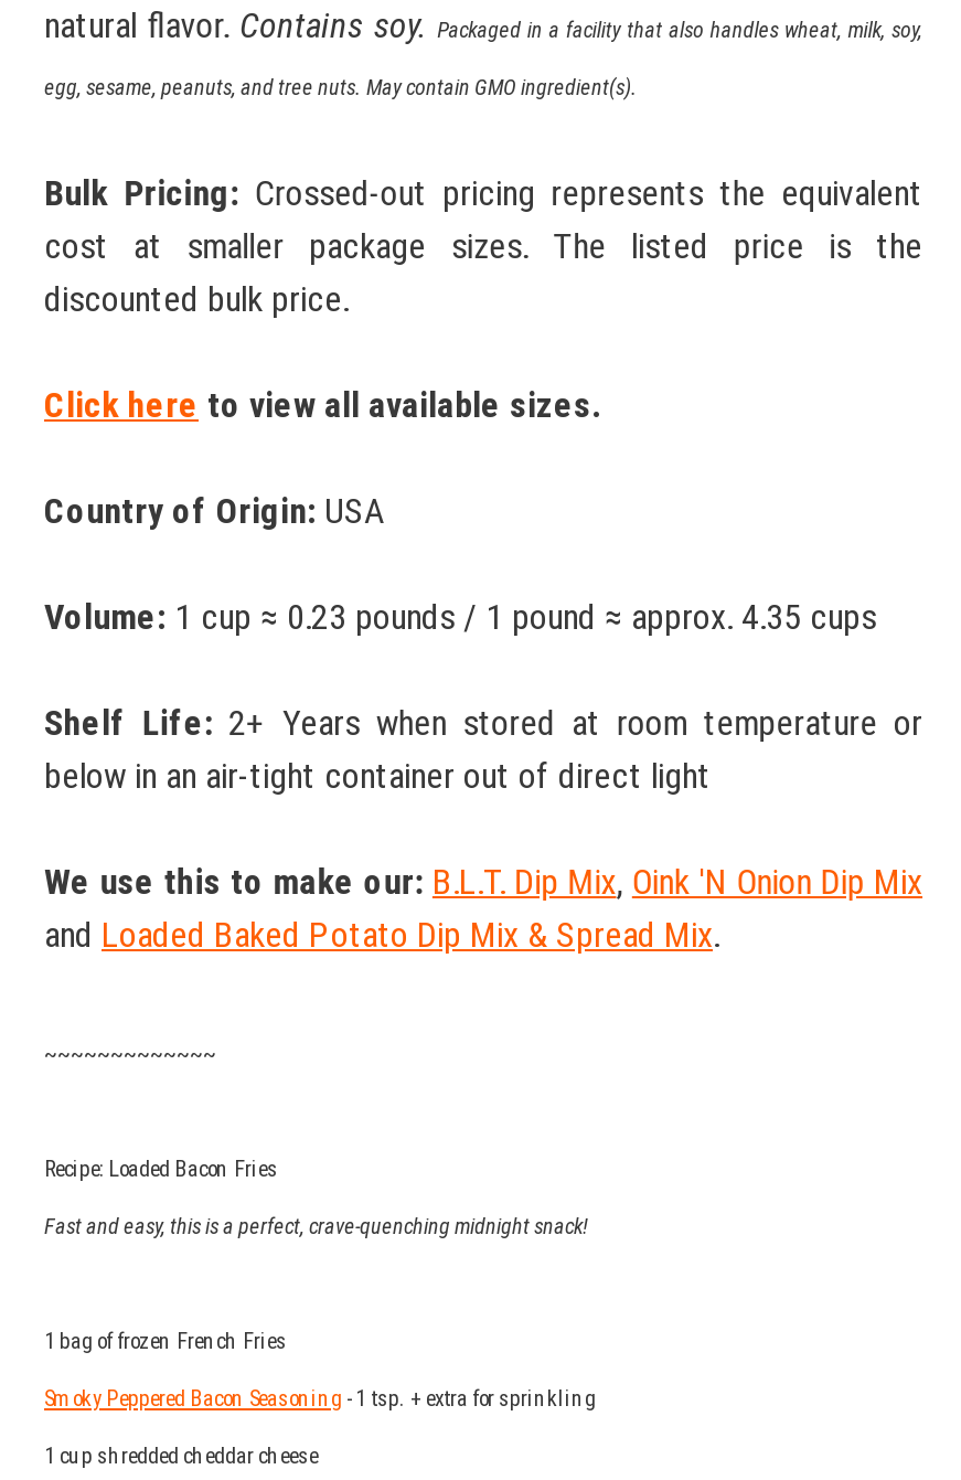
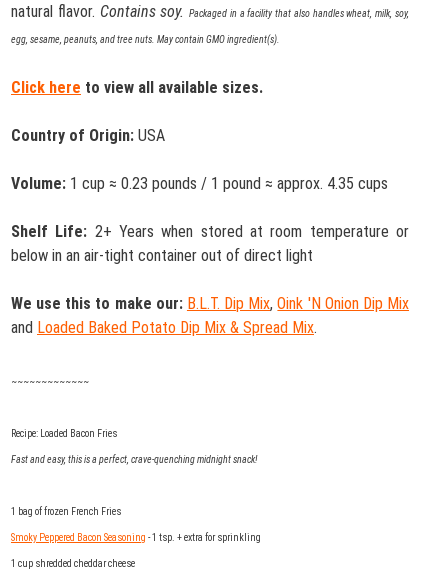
- Bulk Pricing: Crossed-out pricing represents the equivalent
- cost at smaller package sizes. The listed price is the
- discounted bulk price.
